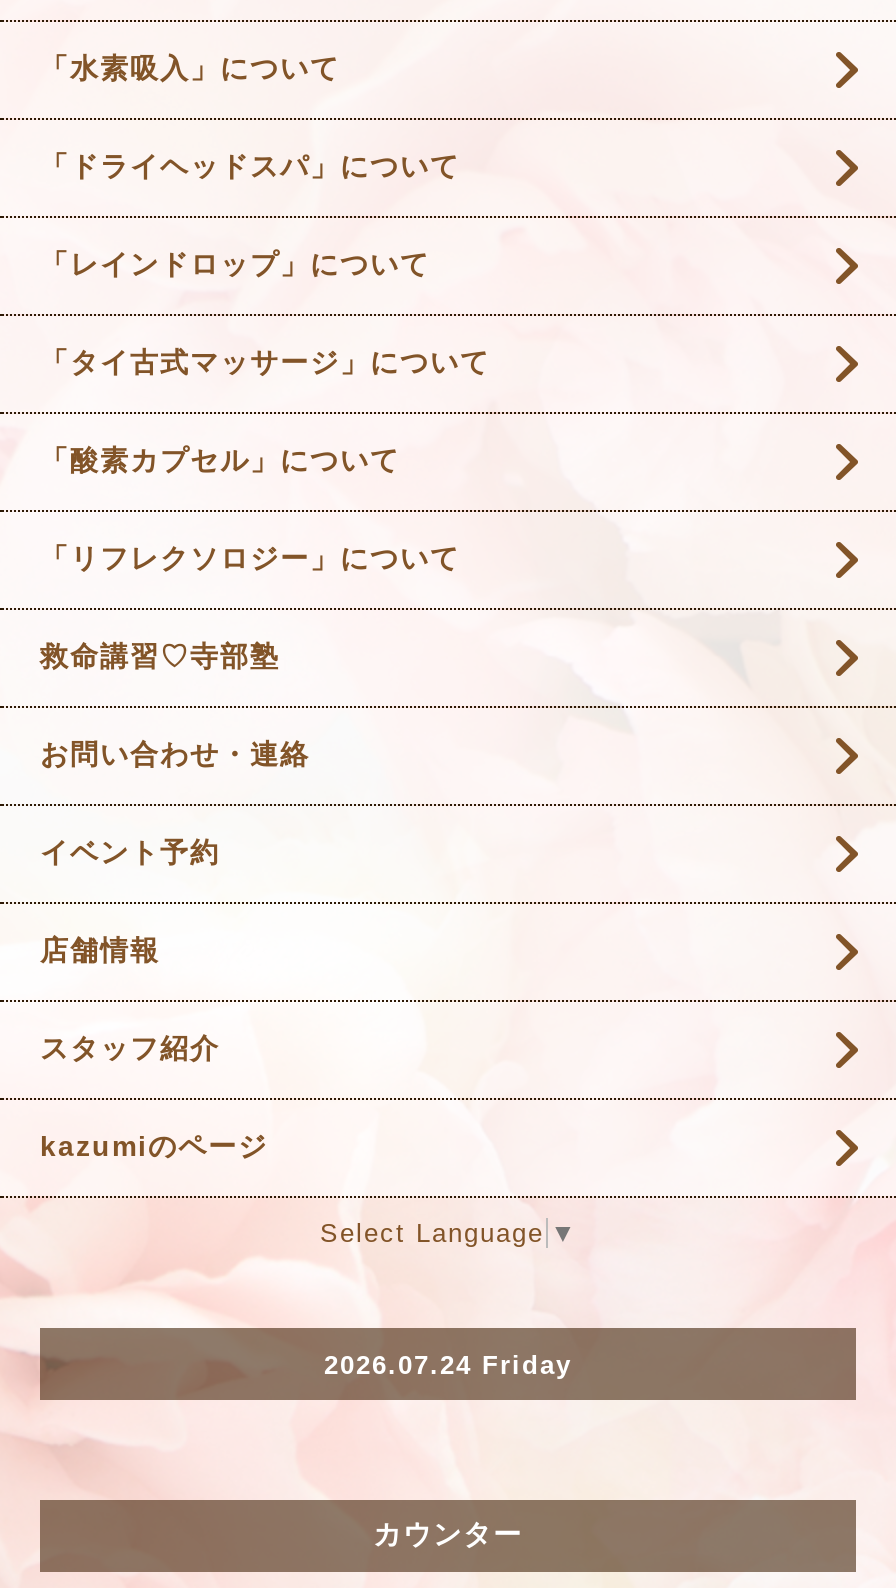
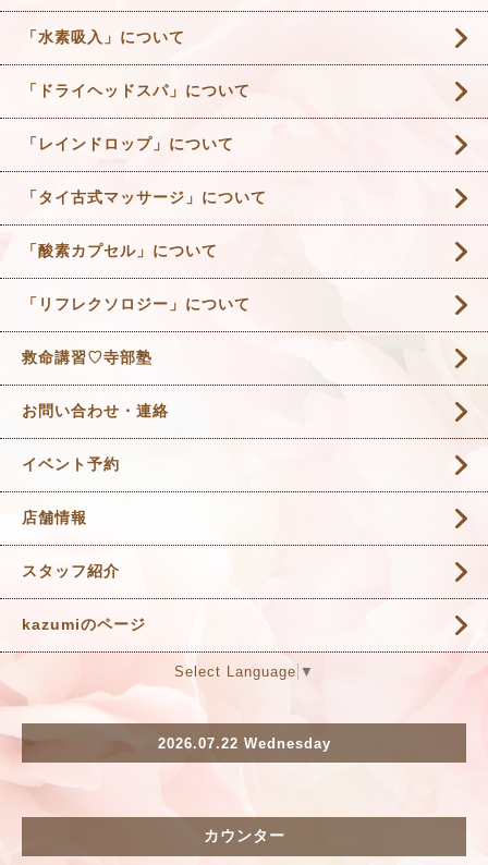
- 2026.07.24 Friday
+ 2026.07.22 Wednesday
